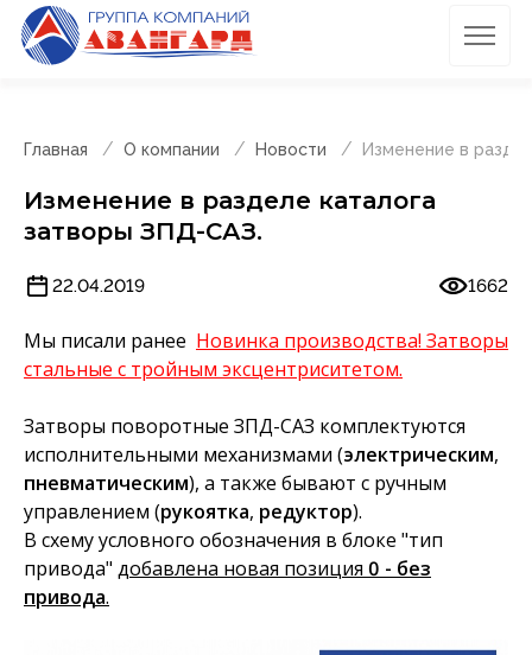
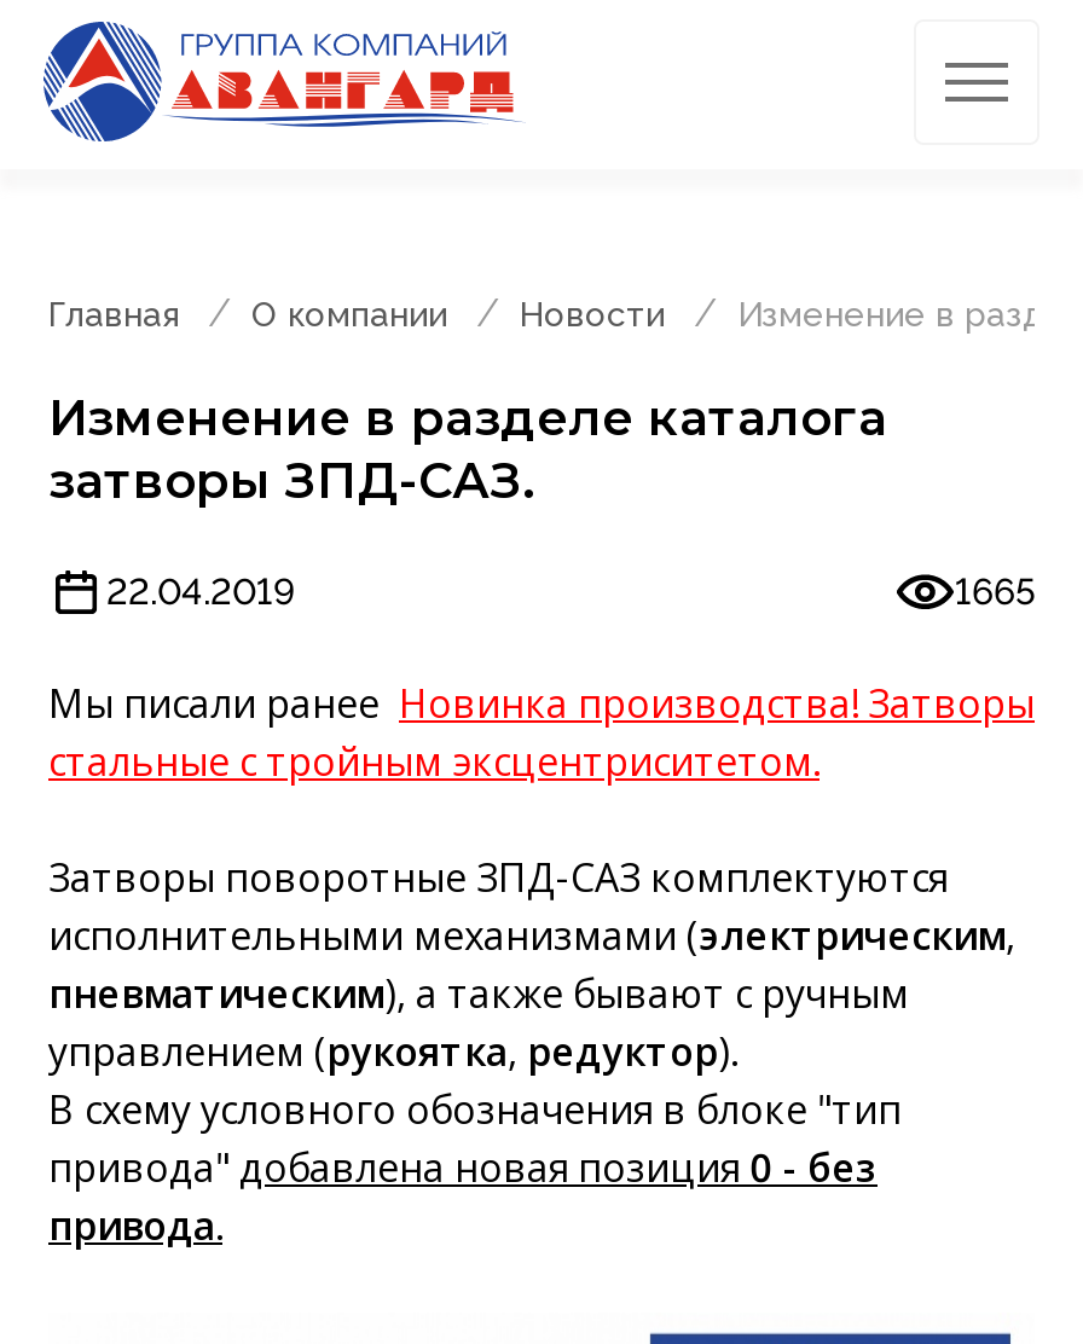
- 1662
+ 1665
